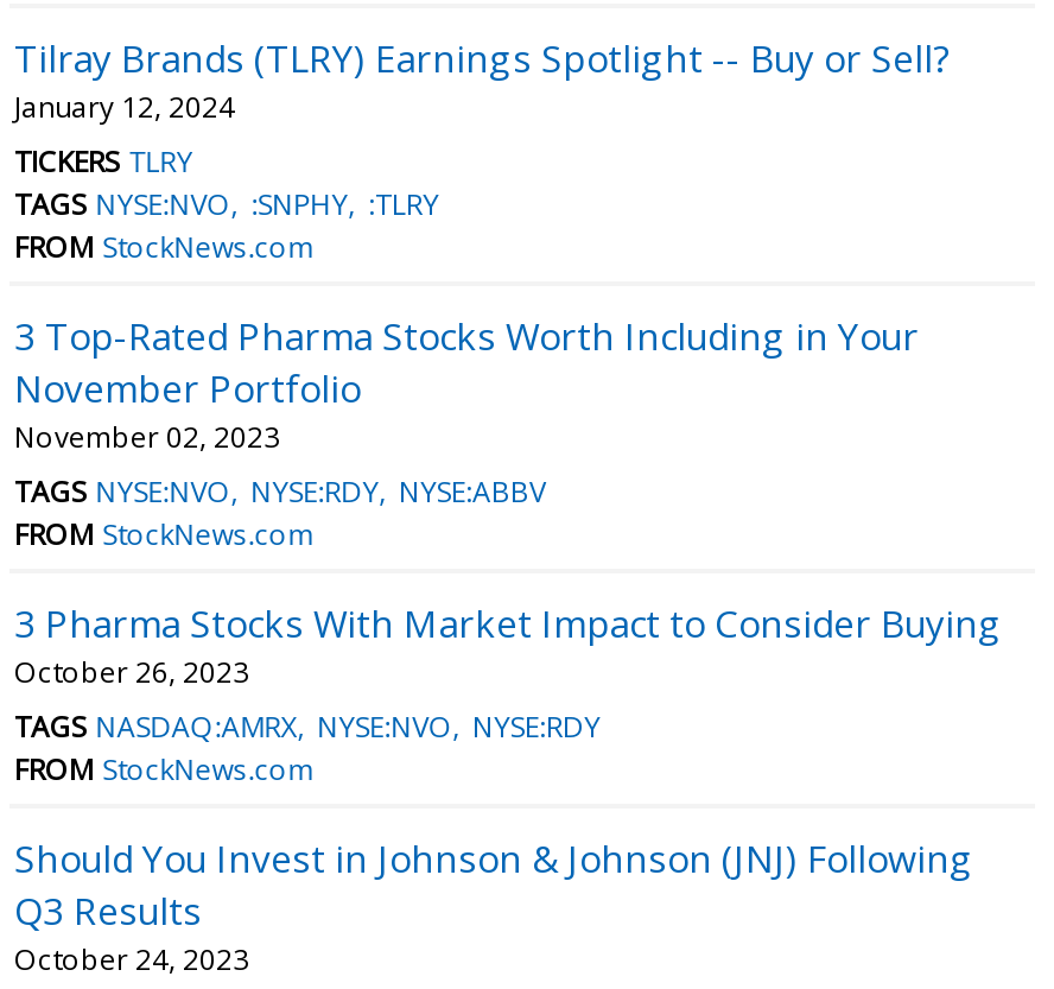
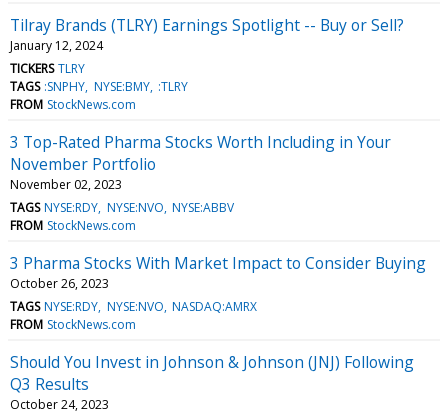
- TAGS NYSE:NVO :SNPHY :TLRY
+ TAGS :SNPHY NYSE:BMY :TLRY

- TAGS NYSE:NVO NYSE:RDY NYSE:ABBV
+ TAGS NYSE:RDY NYSE:NVO NYSE:ABBV

- TAGS NASDAQ:AMRX NYSE:NVO NYSE:RDY
+ TAGS NYSE:RDY NYSE:NVO NASDAQ:AMRX
